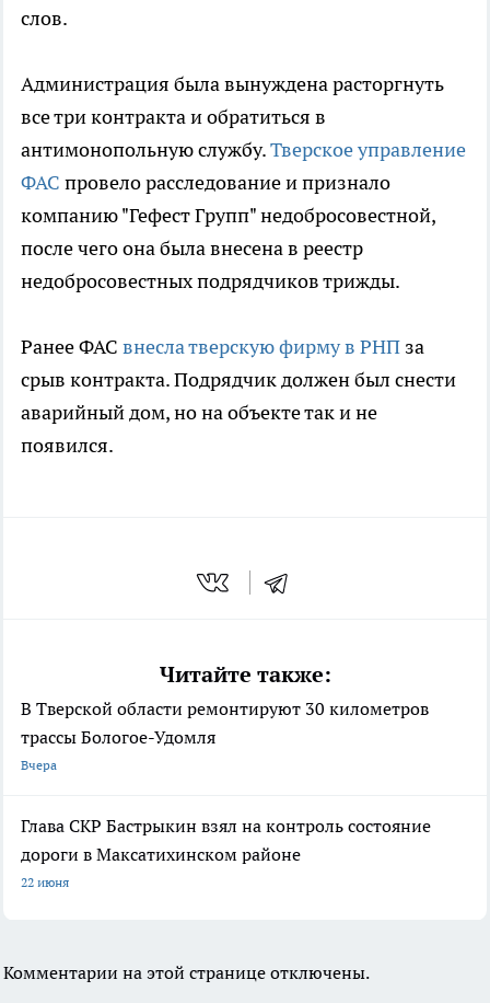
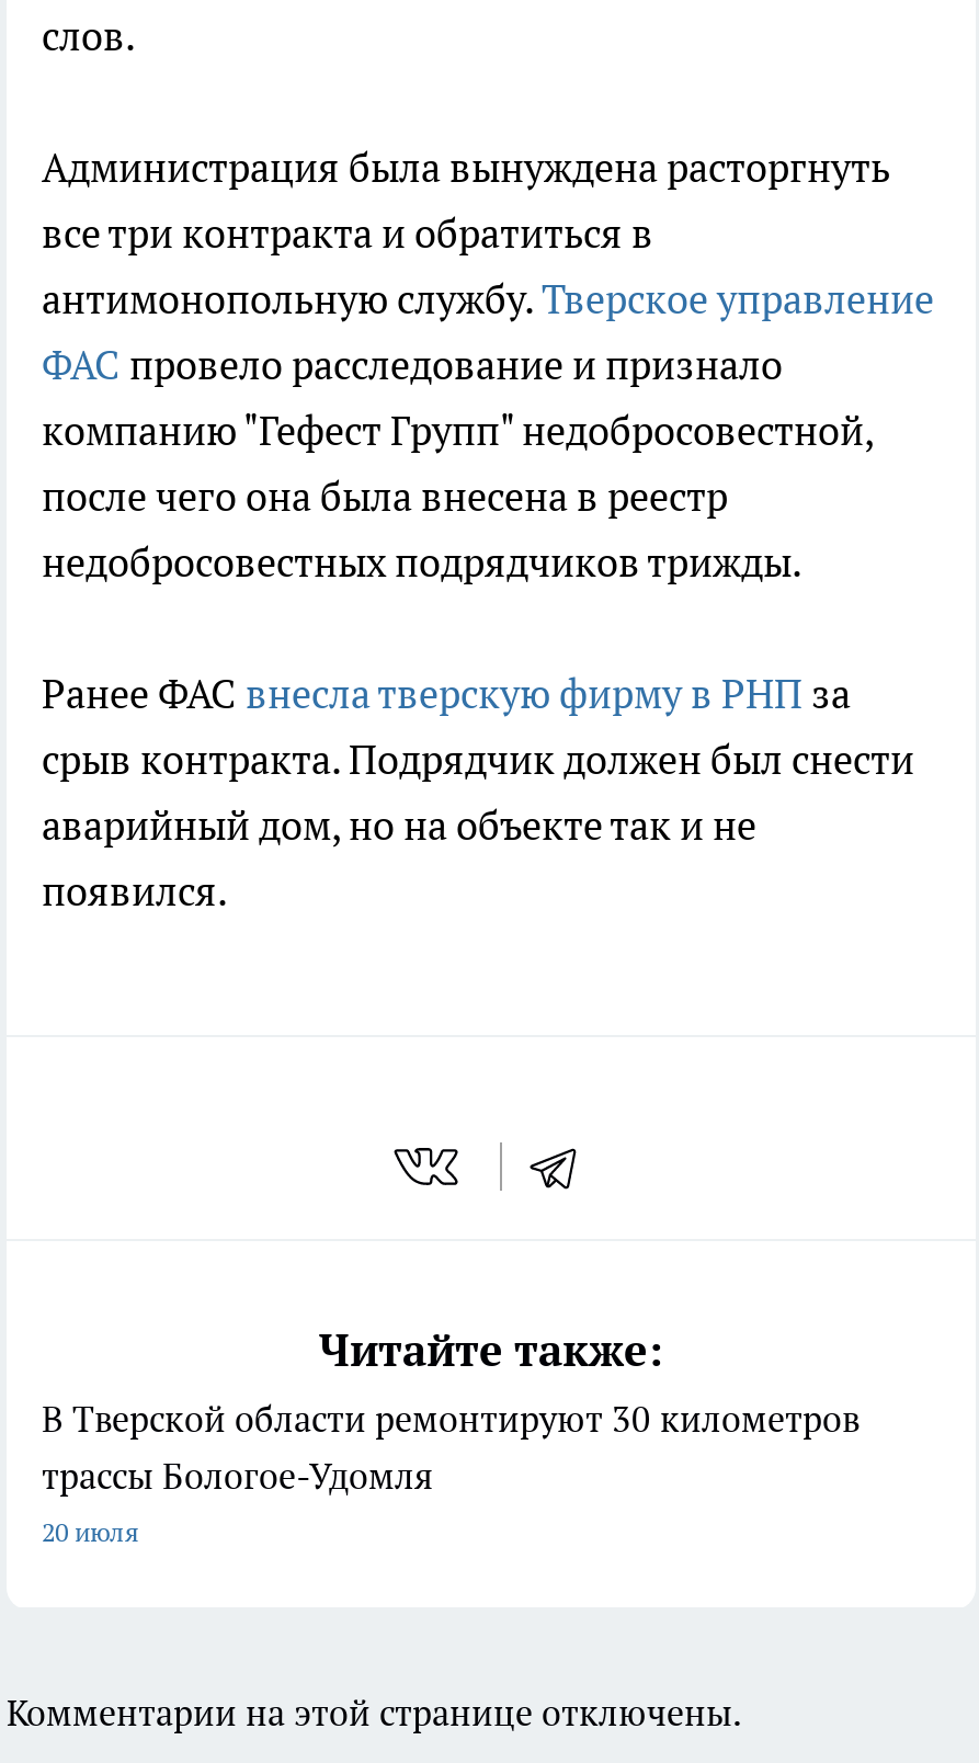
- Вчера
- Глава СКР Бастрыкин взял на контроль состояние
- дороги в Максатихинском районе
- 22 июня
+ 20 июля
